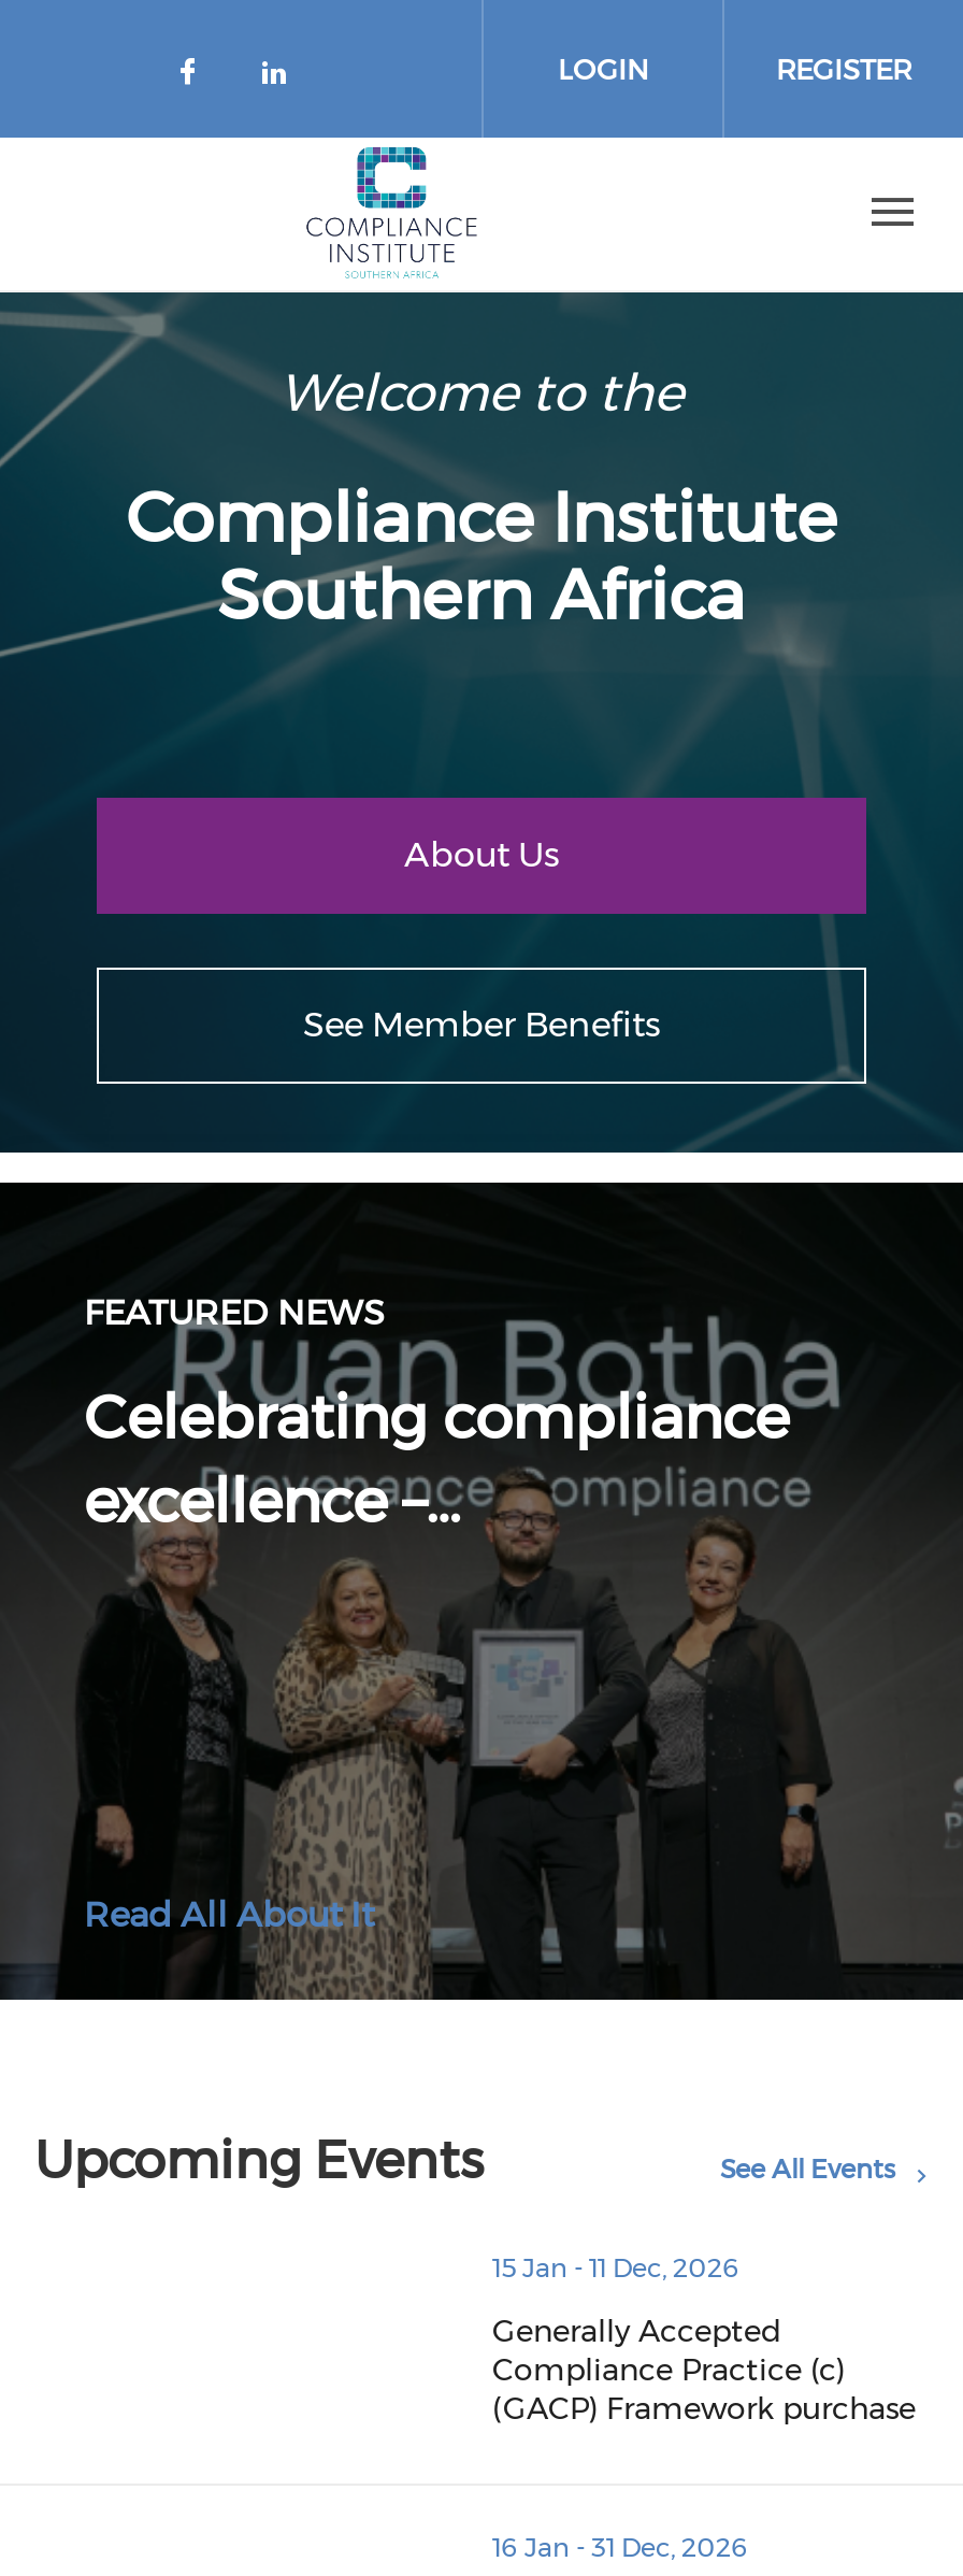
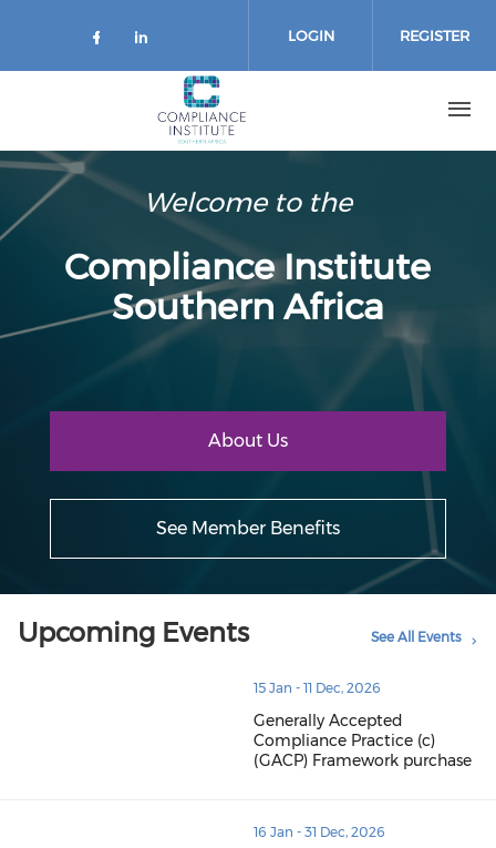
- [image]
- FEATURED NEWS
- Celebrating compliance
- excellence –…

- Read All About It
